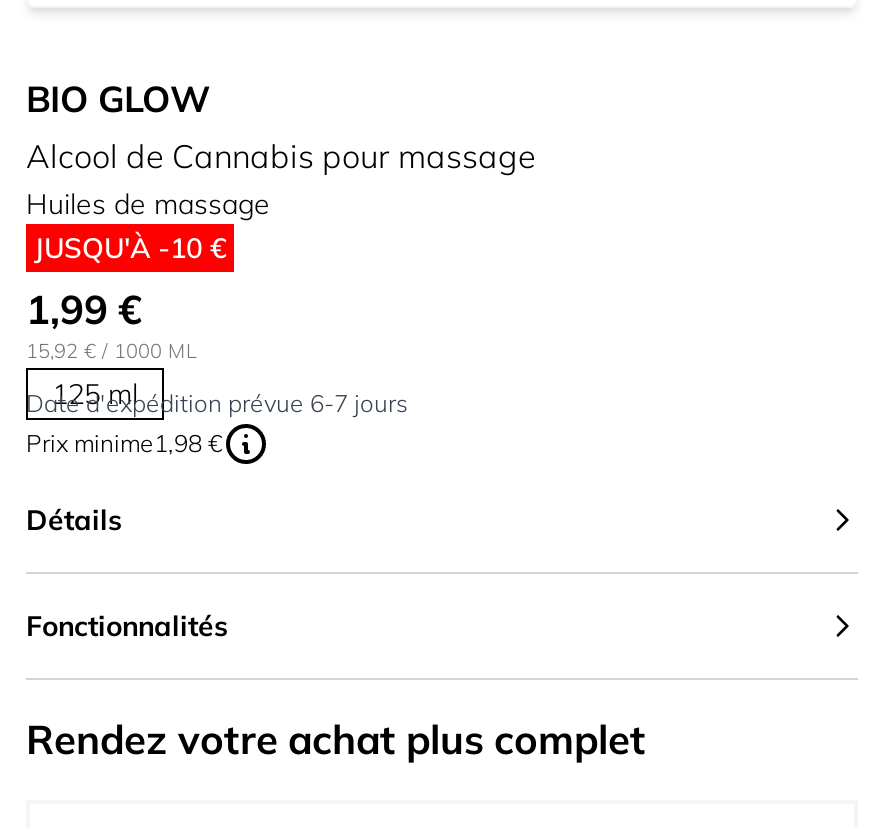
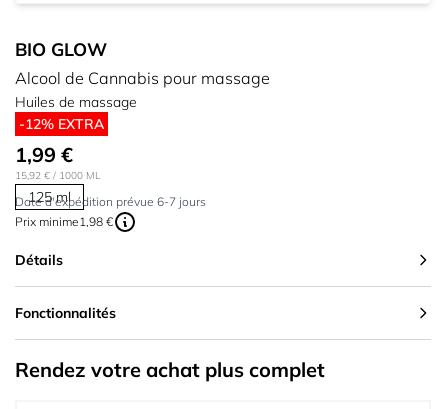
- JUSQU'À -10 €
+ -12% EXTRA
